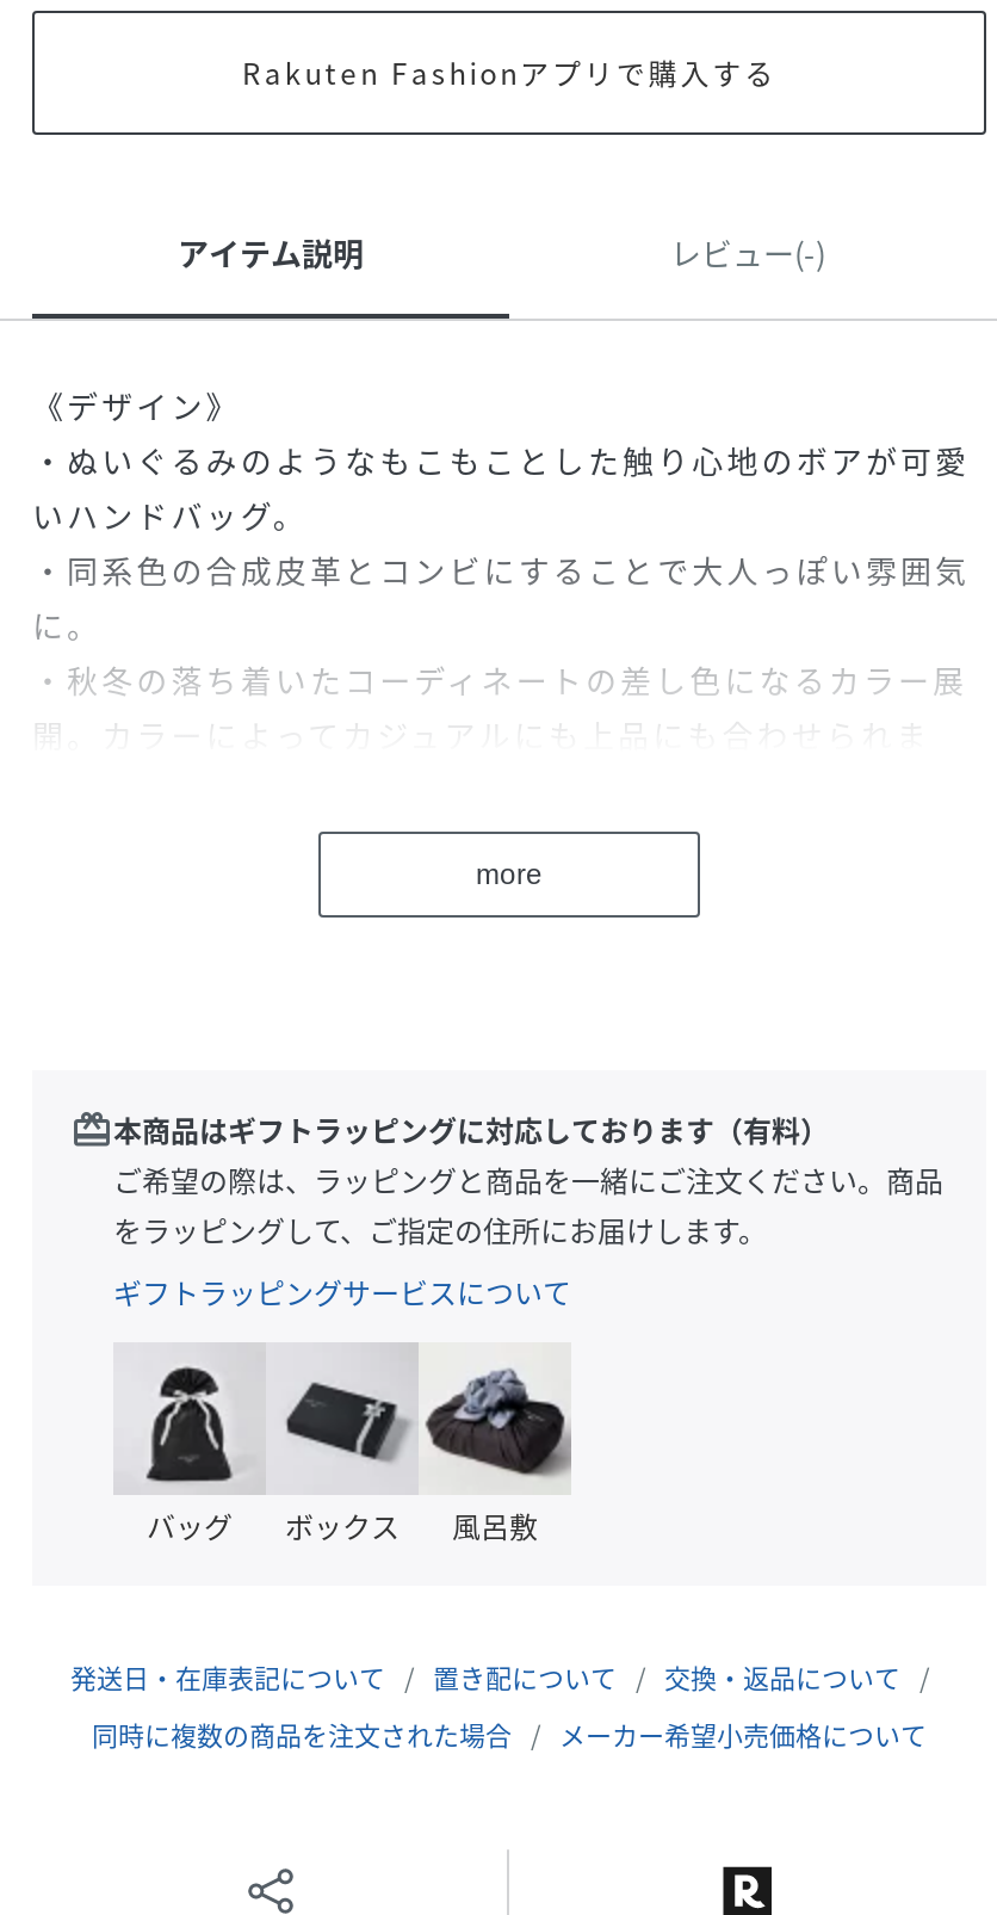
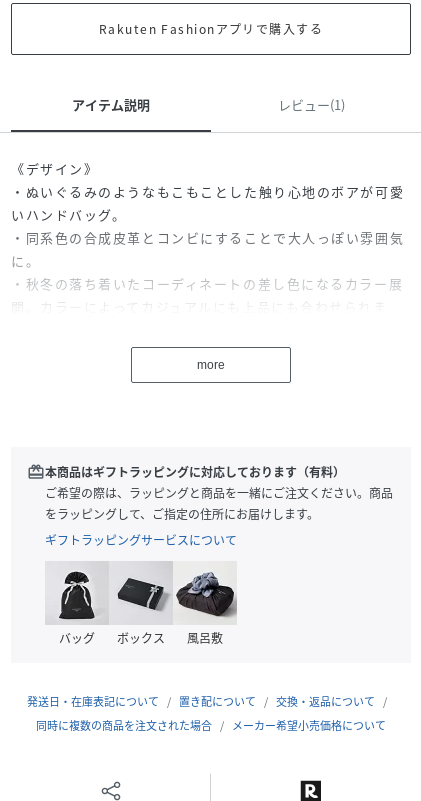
- レビュー(-)
+ レビュー(1)
